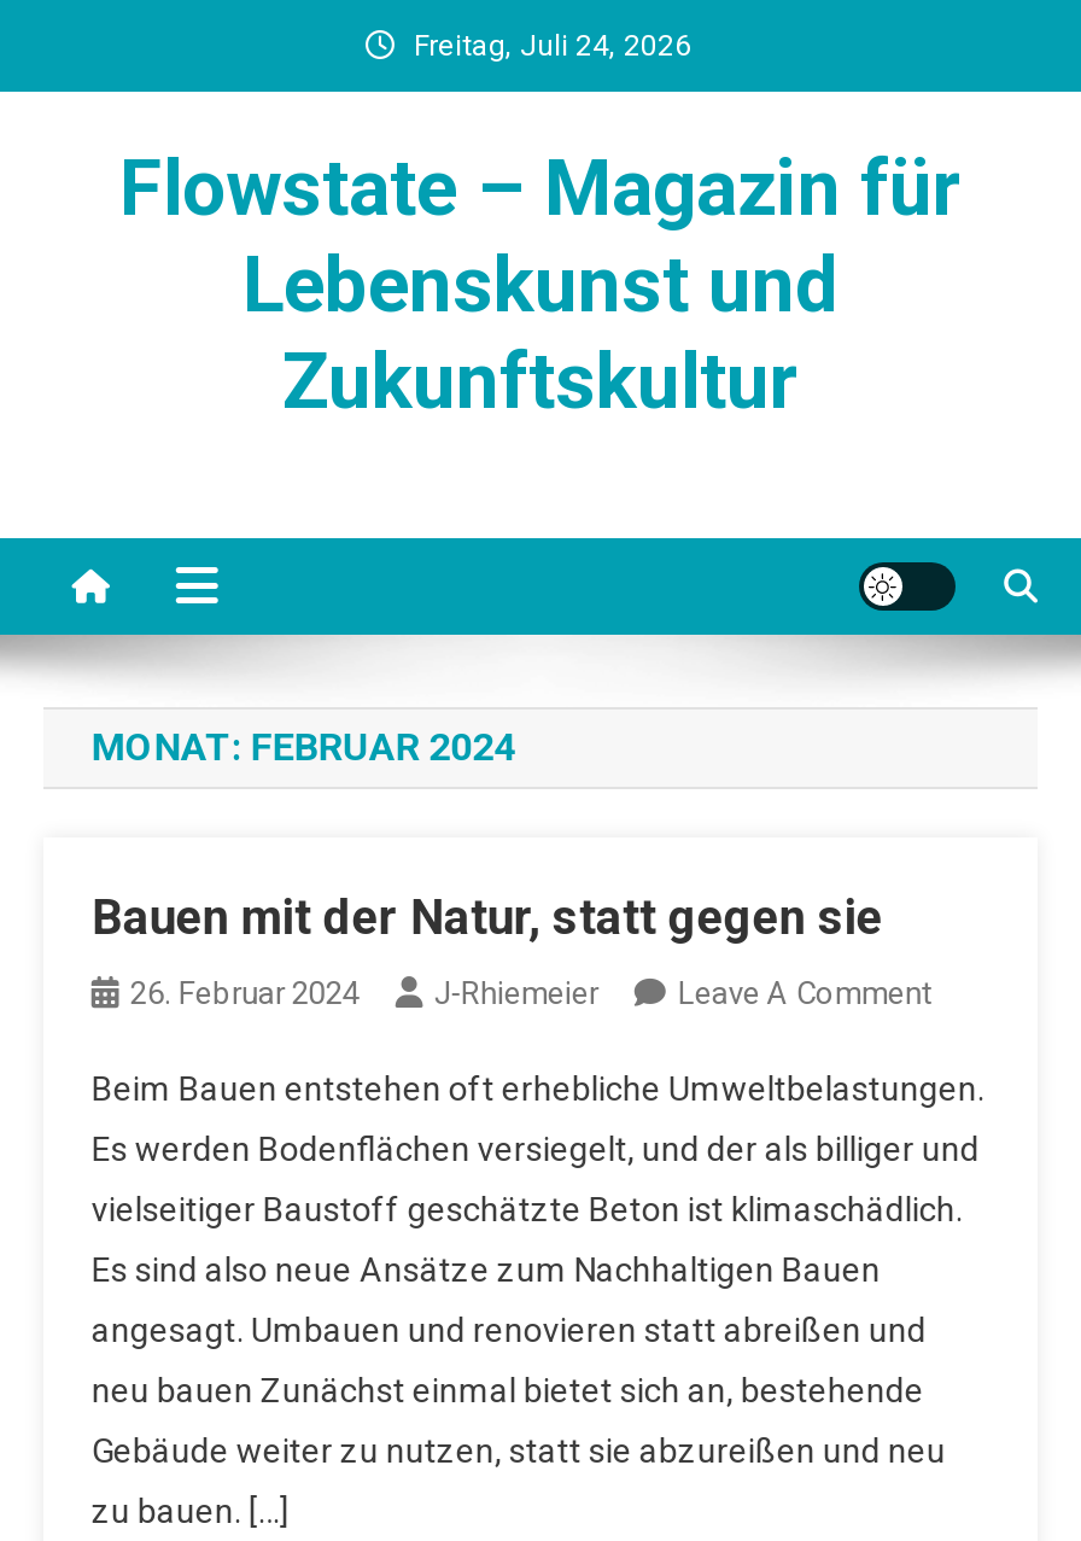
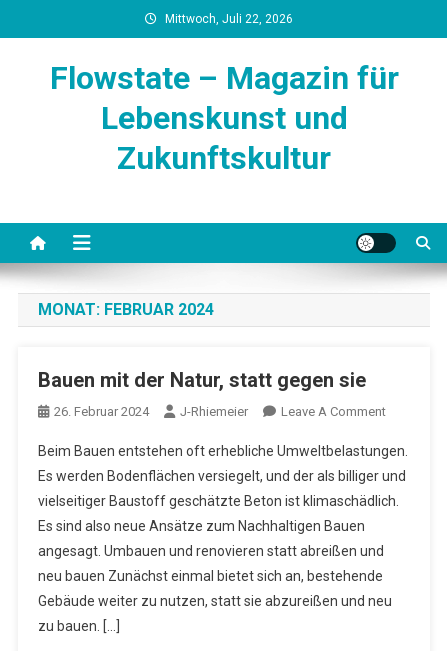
- Freitag, Juli 24, 2026
+ Mittwoch, Juli 22, 2026
